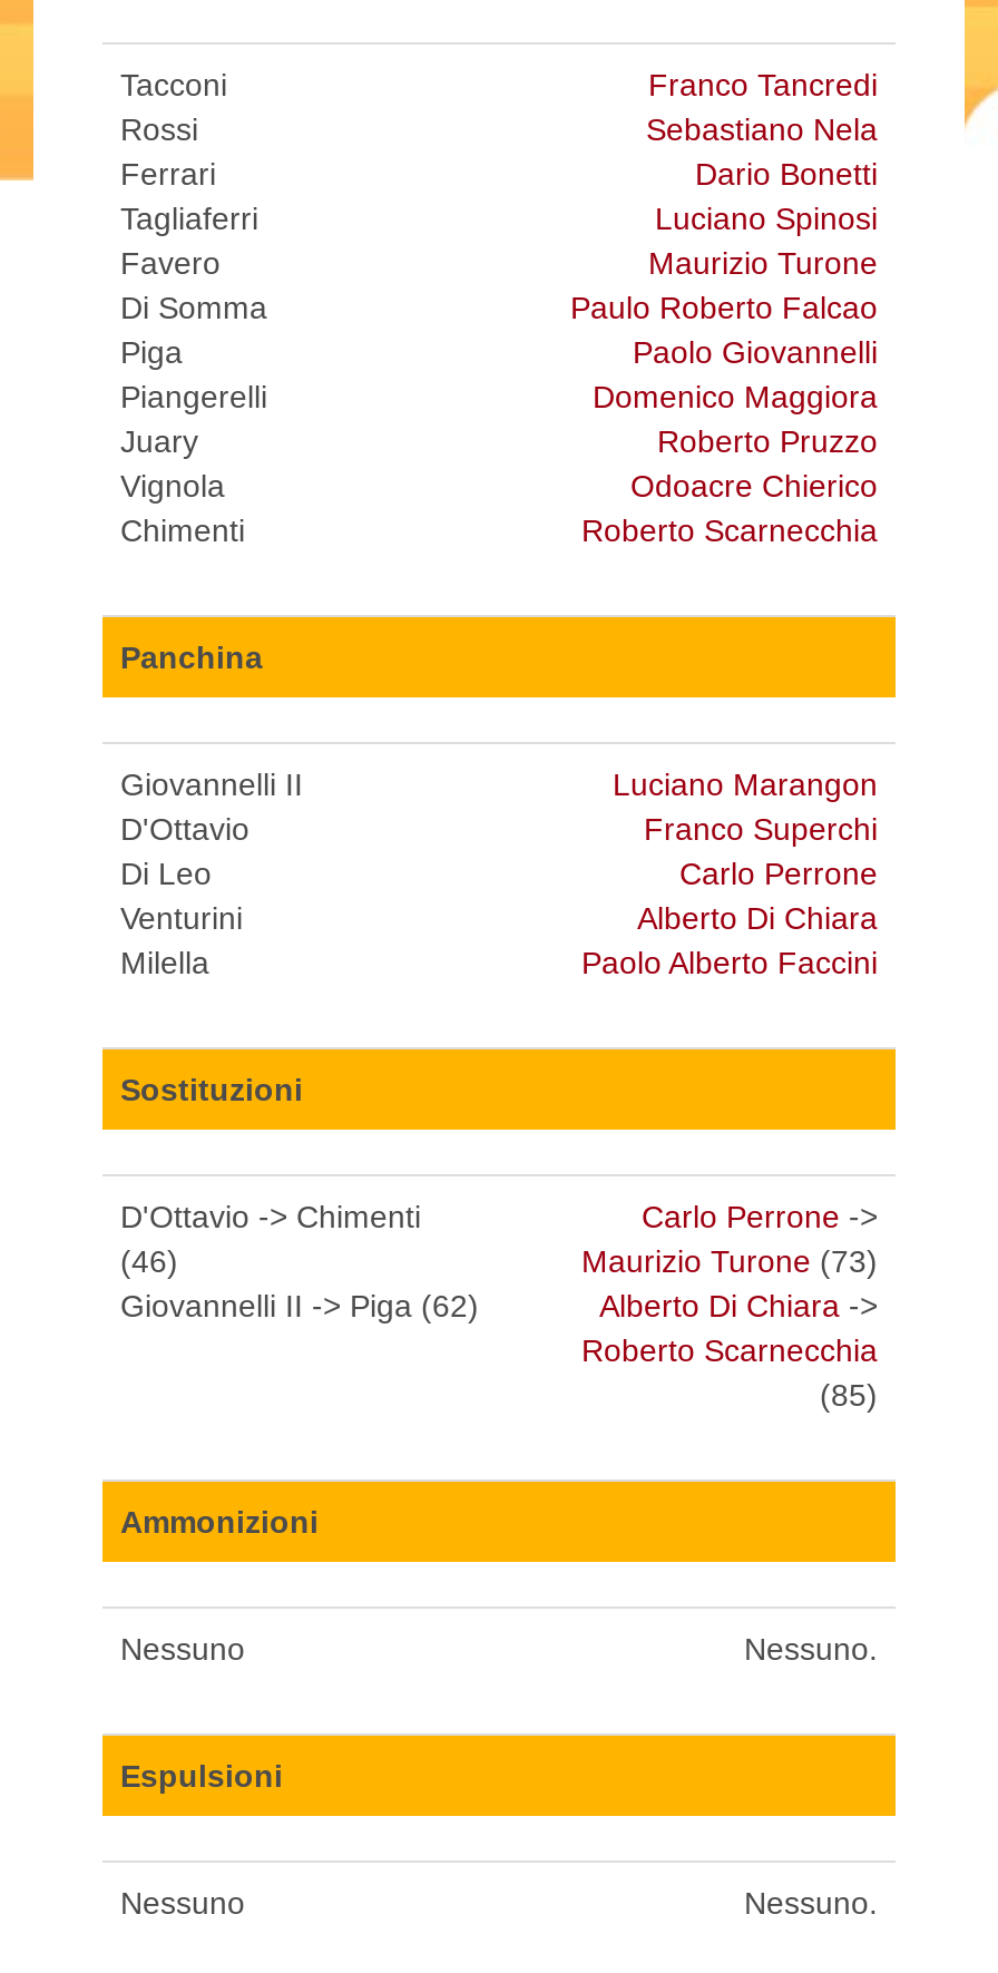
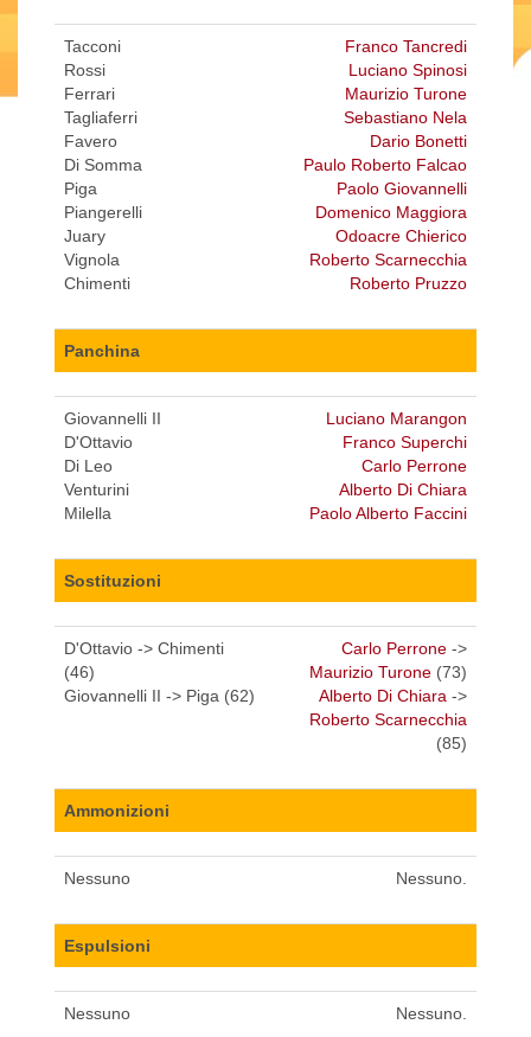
moved down: Sebastiano Nela | Dario Bonetti

moved up: Luciano Spinosi | Maurizio Turone

moved down: Roberto Pruzzo

moved up: Odoacre Chierico | Roberto Scarnecchia
